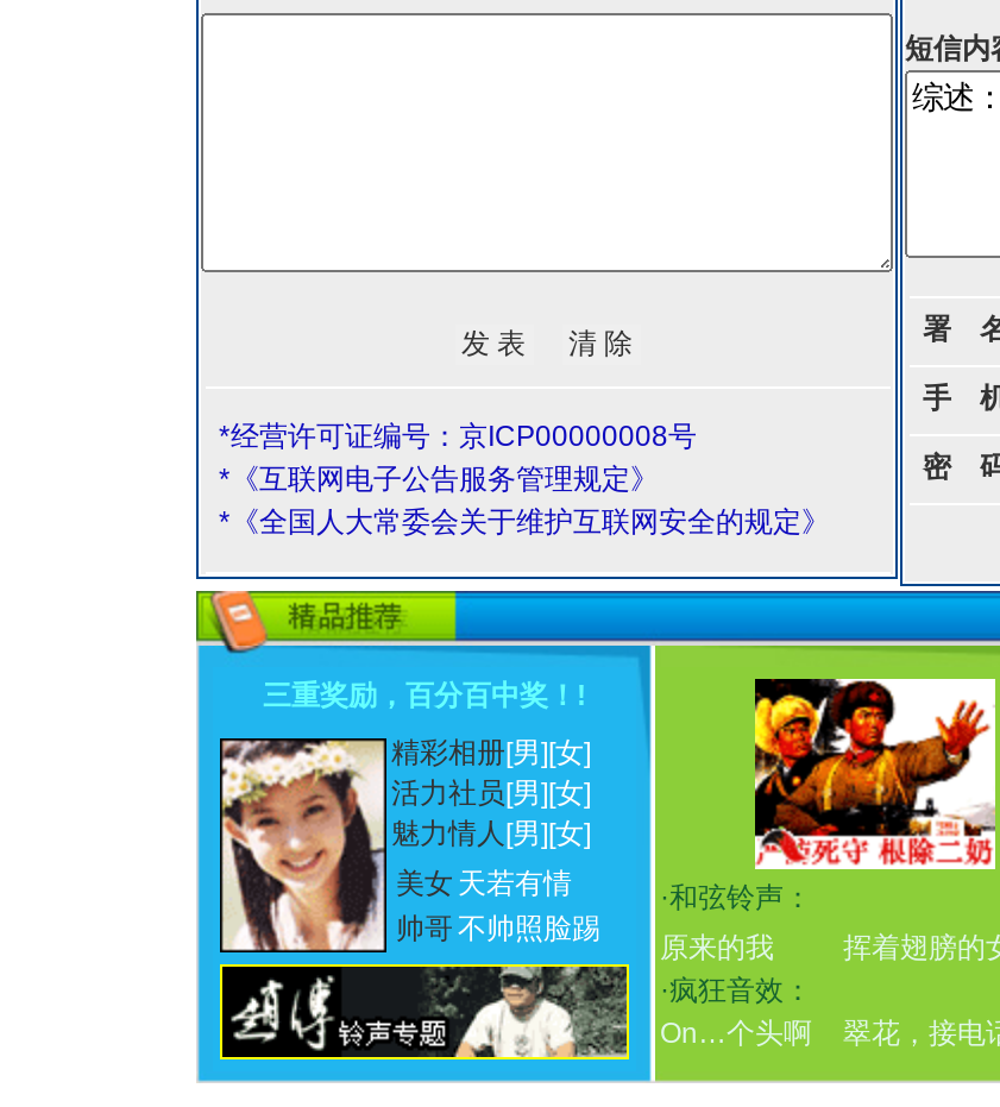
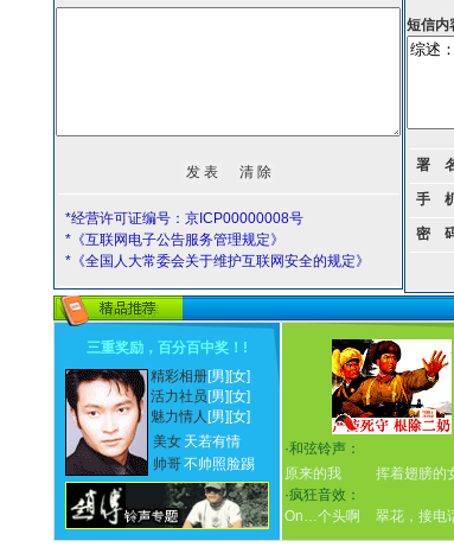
- [image]
+ [image]
